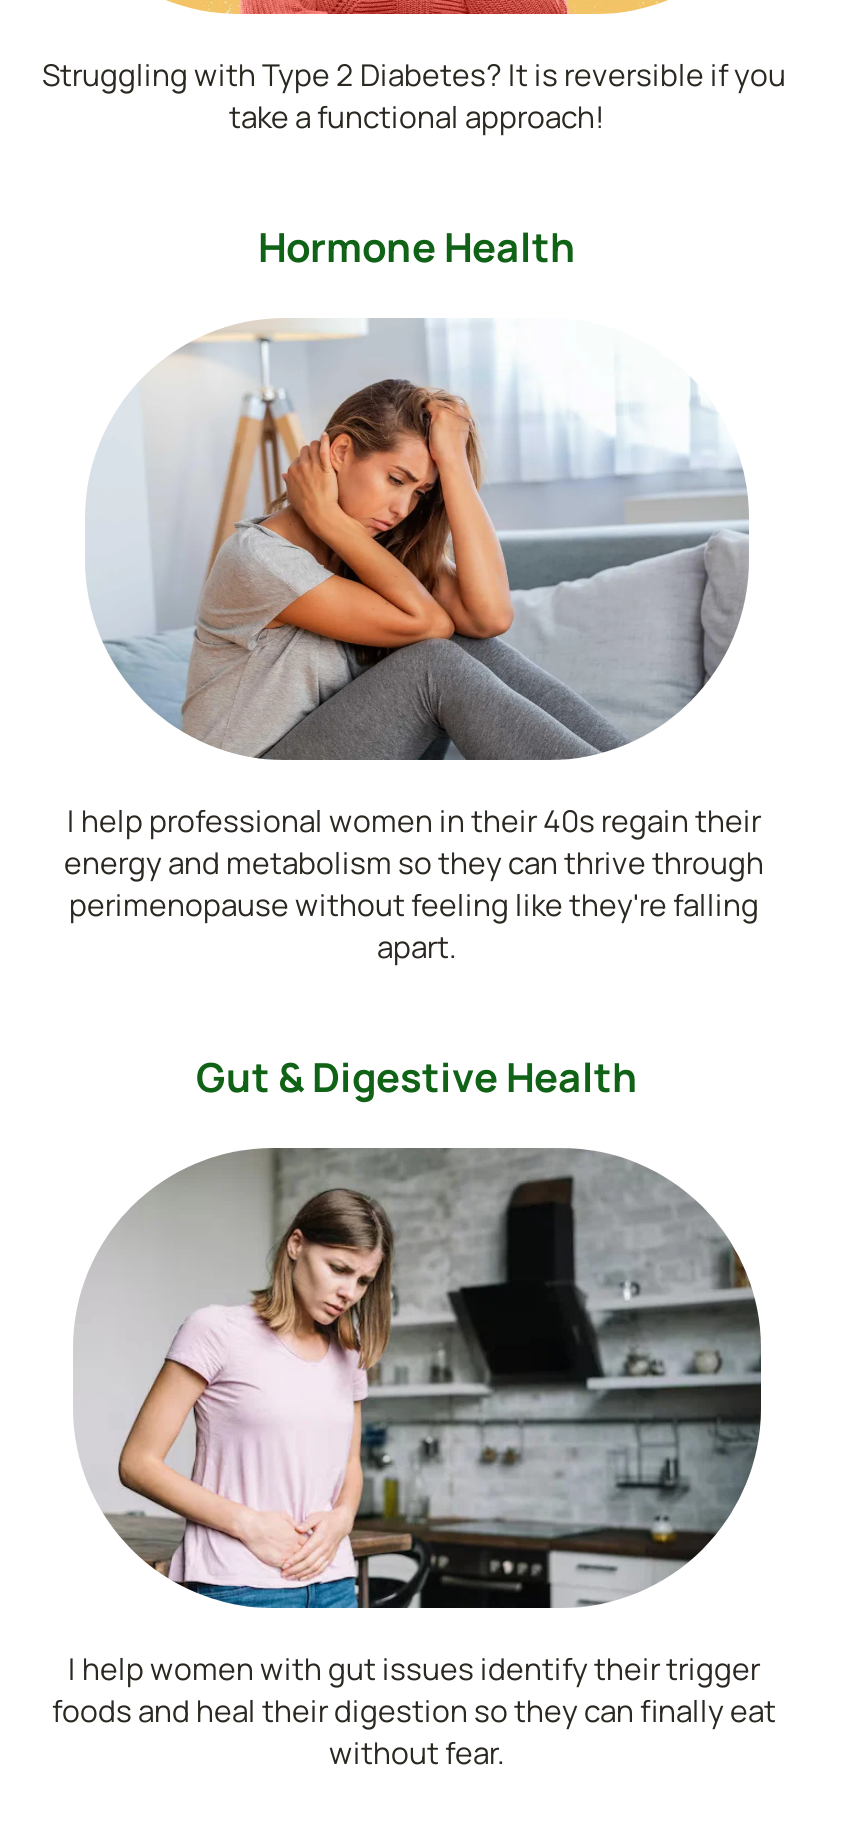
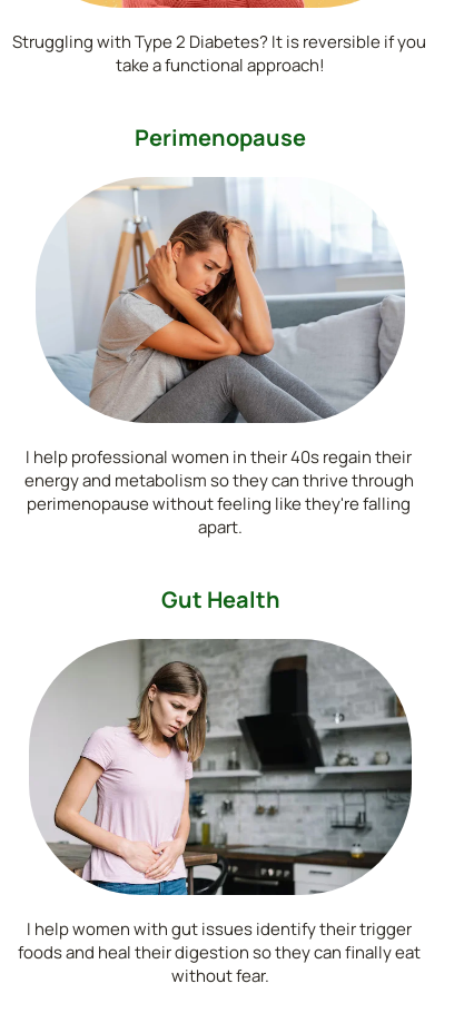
- Hormone Health
+ Perimenopause

- Gut & Digestive Health
+ Gut Health
